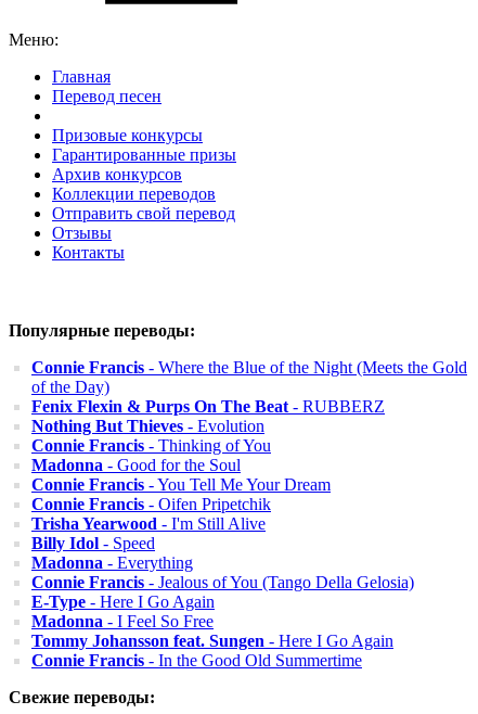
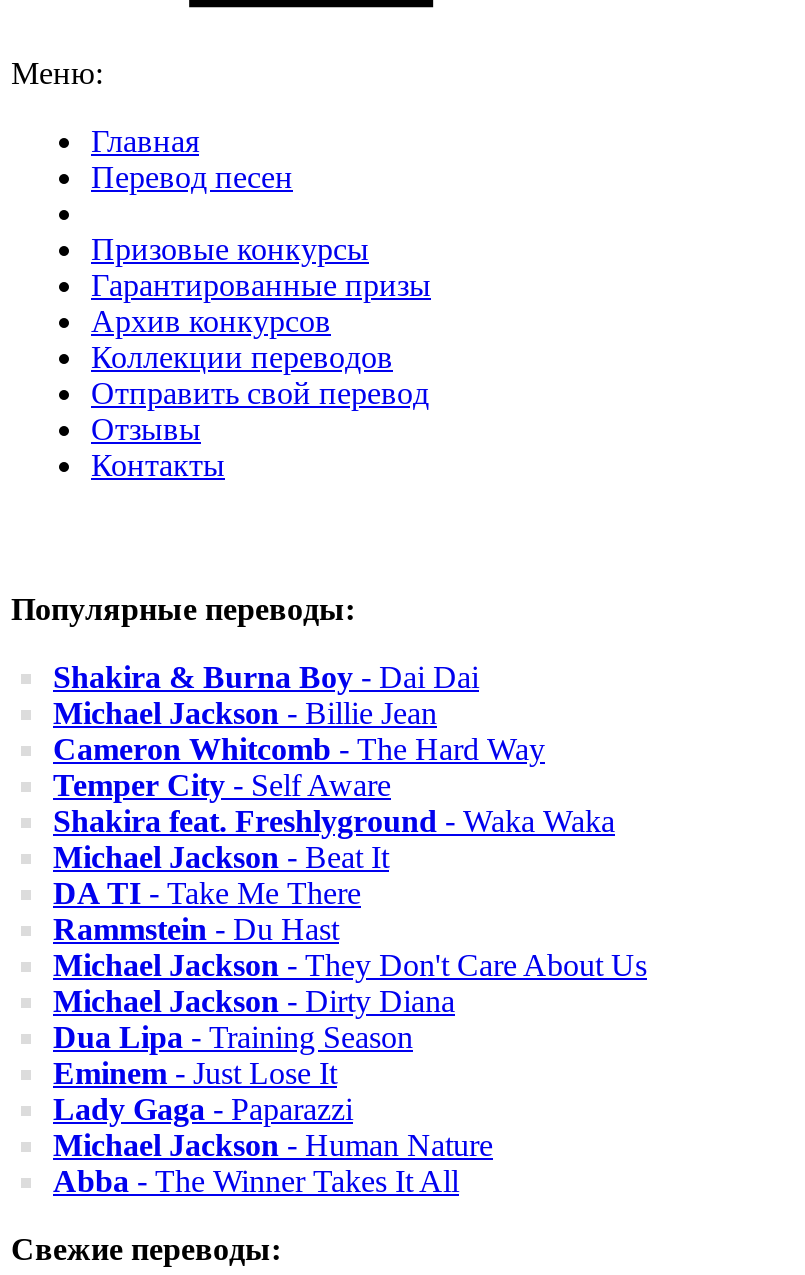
- Connie Francis - Where the Blue of the Night (Meets the Gold
- of the Day)
- Fenix Flexin & Purps On The Beat - RUBBERZ
- Nothing But Thieves - Evolution
- Connie Francis - Thinking of You
- Madonna - Good for the Soul
- Connie Francis - You Tell Me Your Dream
- Connie Francis - Oifen Pripetchik
- Trisha Yearwood - I'm Still Alive
- Billy Idol - Speed
- Madonna - Everything
- Connie Francis - Jealous of You (Tango Della Gelosia)
- E-Type - Here I Go Again
- Madonna - I Feel So Free
- Tommy Johansson feat. Sungen - Here I Go Again
- Connie Francis - In the Good Old Summertime
+ Shakira & Burna Boy - Dai Dai
+ Michael Jackson - Billie Jean
+ Cameron Whitcomb - The Hard Way
+ Temper City - Self Aware
+ Shakira feat. Freshlyground - Waka Waka
+ Michael Jackson - Beat It
+ DA TI - Take Me There
+ Rammstein - Du Hast
+ Michael Jackson - They Don't Care About Us
+ Michael Jackson - Dirty Diana
+ Dua Lipa - Training Season
+ Eminem - Just Lose It
+ Lady Gaga - Paparazzi
+ Michael Jackson - Human Nature
+ Abba - The Winner Takes It All
